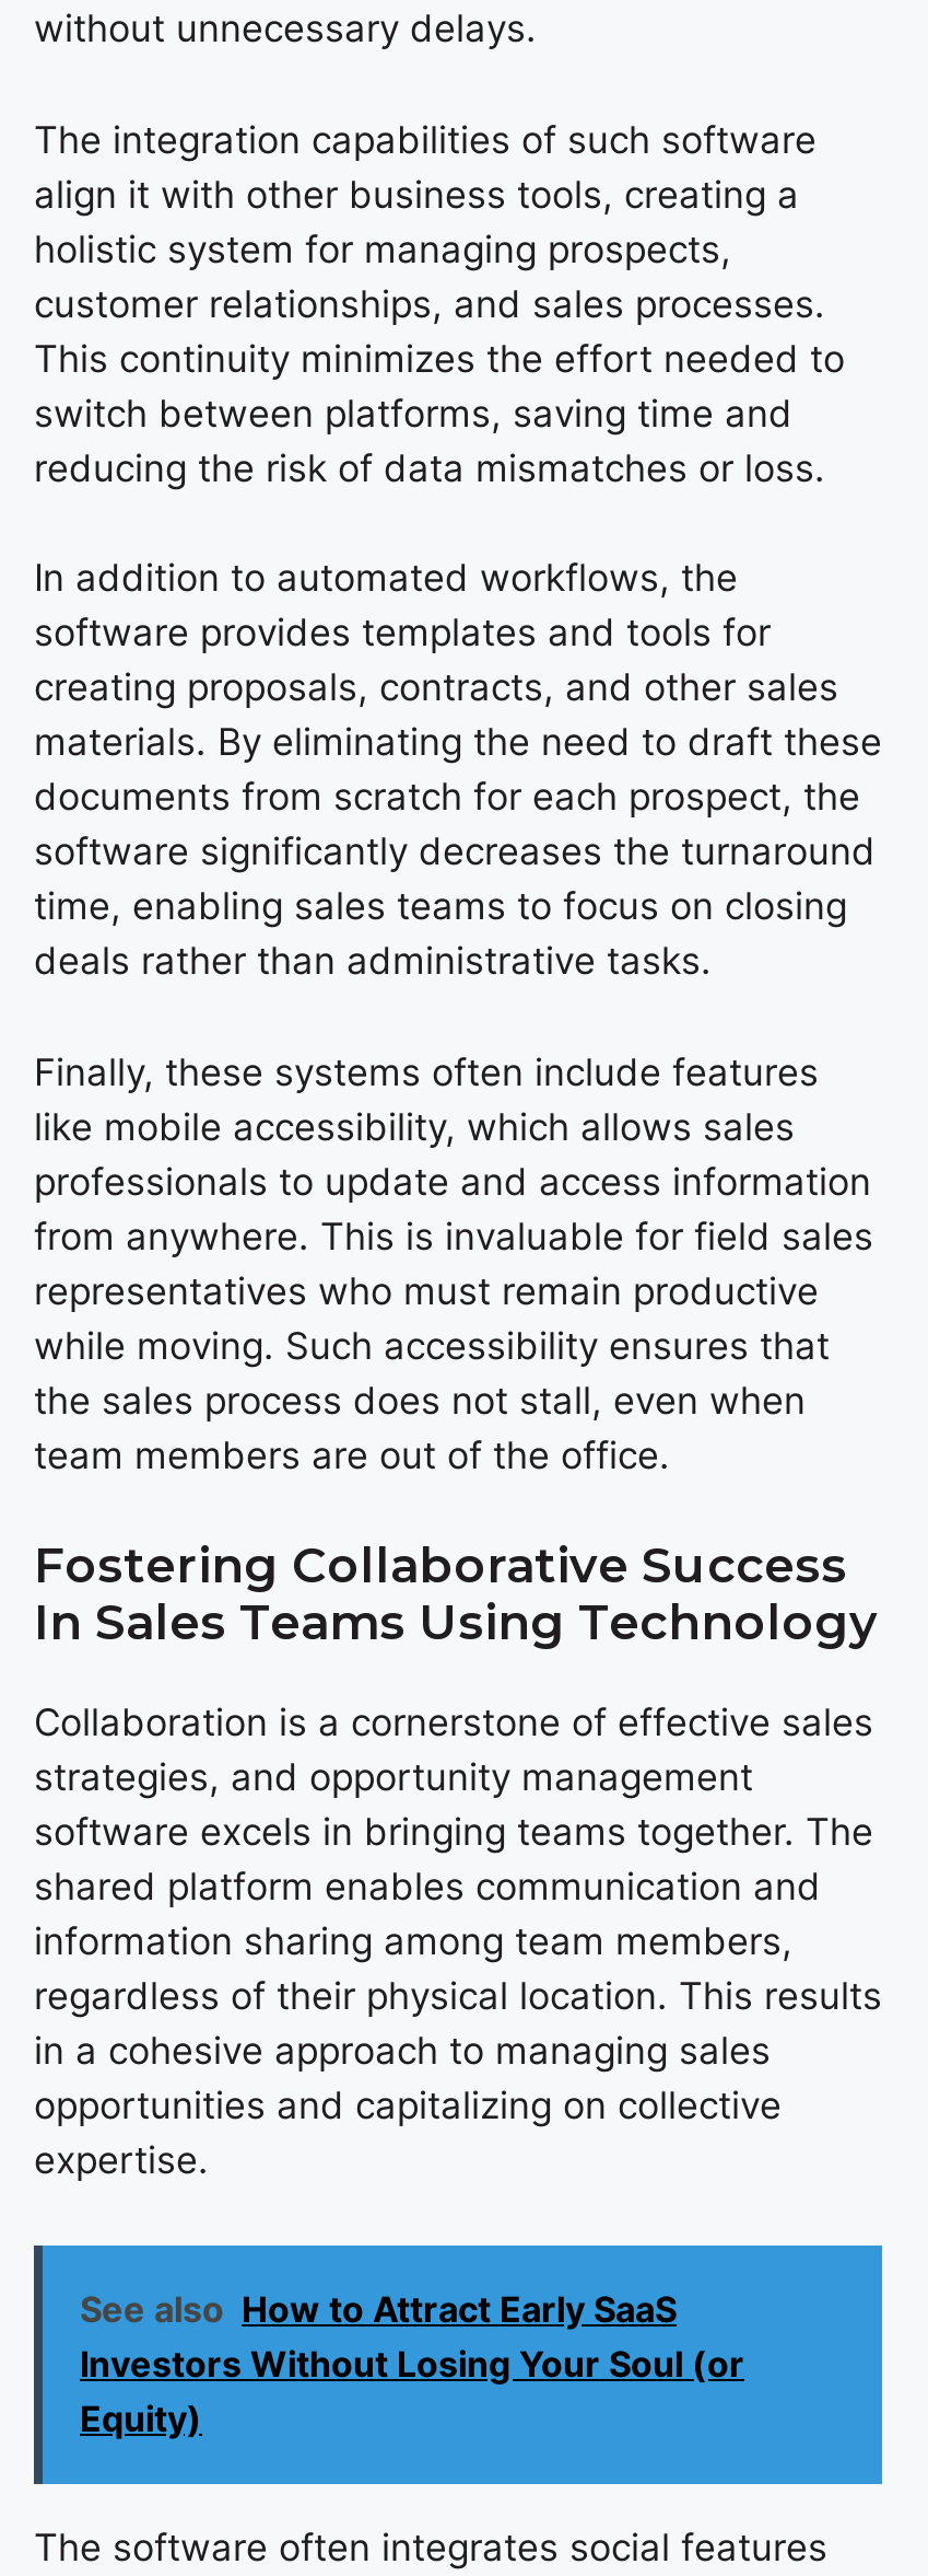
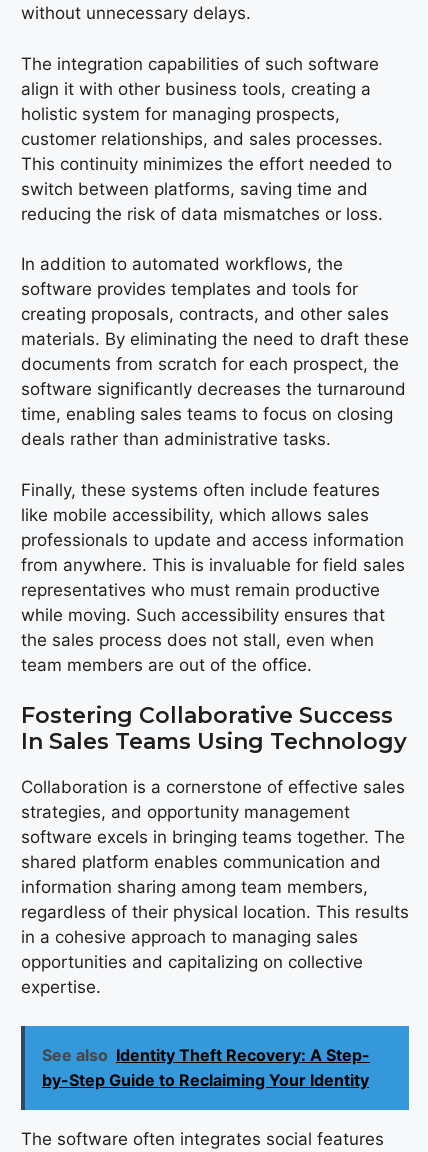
- See also How to Attract Early SaaS
- Investors Without Losing Your Soul (or
- Equity)
+ See also Identity Theft Recovery: A Step-
+ by-Step Guide to Reclaiming Your Identity
